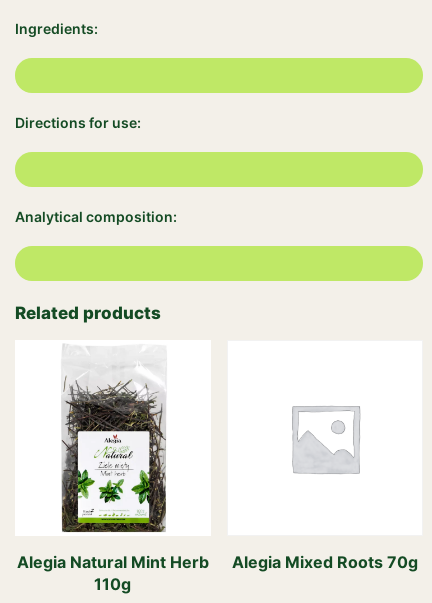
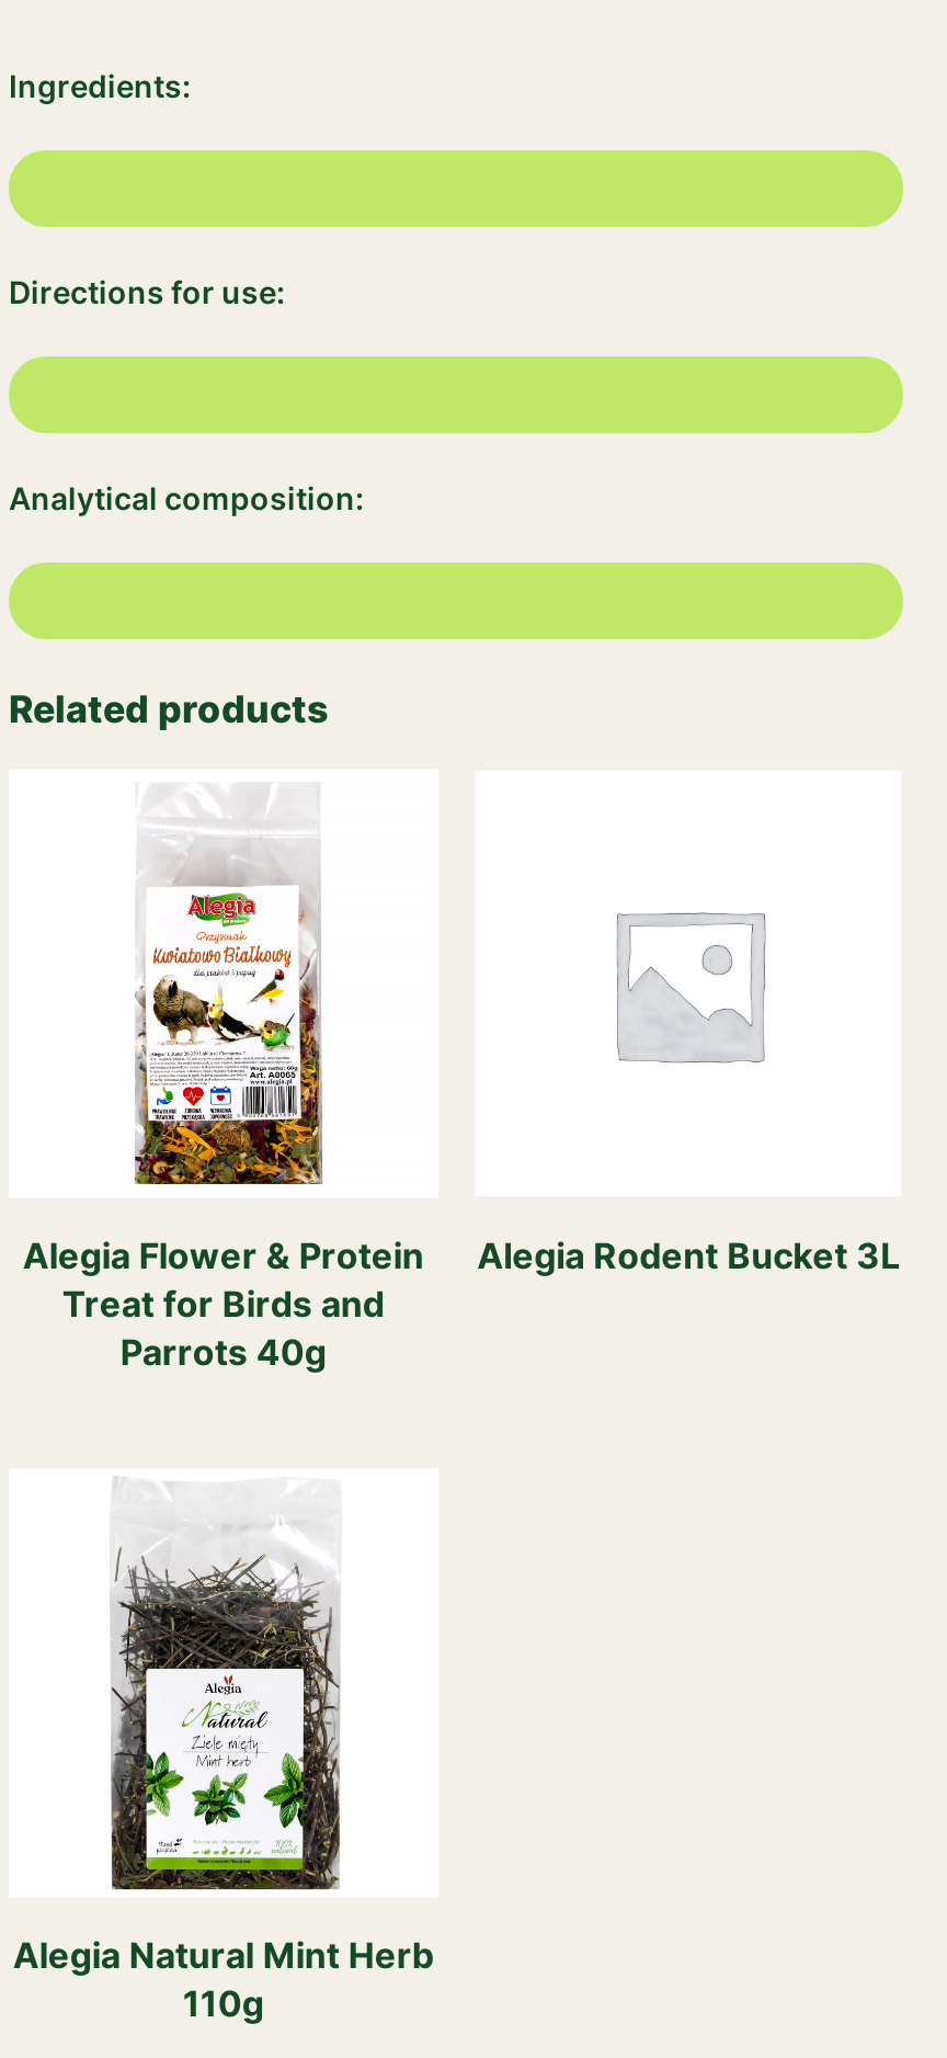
+ [image]
+ Alegia Flower & Protein
+ Treat for Birds and
+ Parrots 40g

+ Alegia Rodent Bucket 3L

- Alegia Mixed Roots 70g
